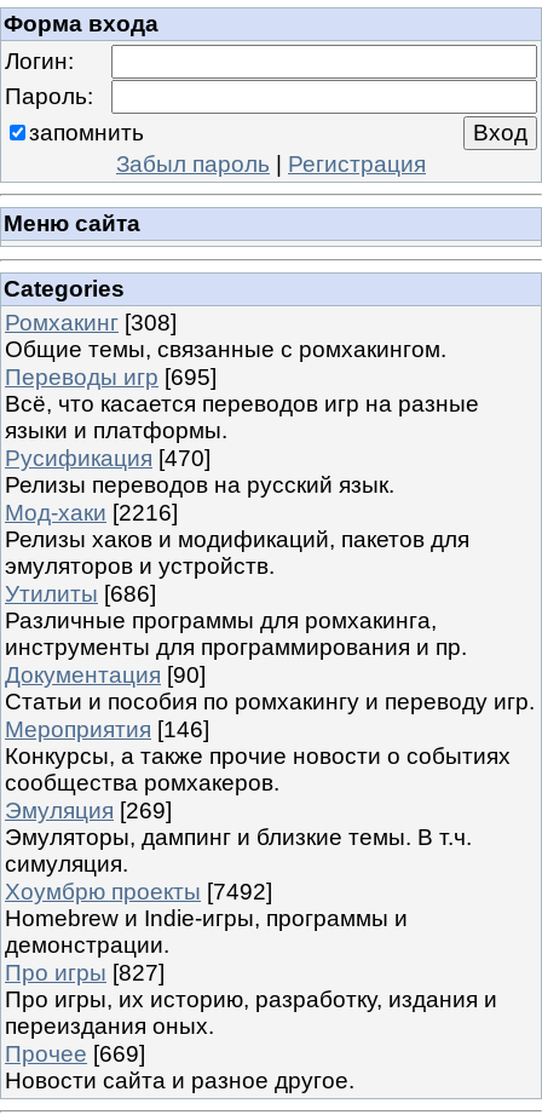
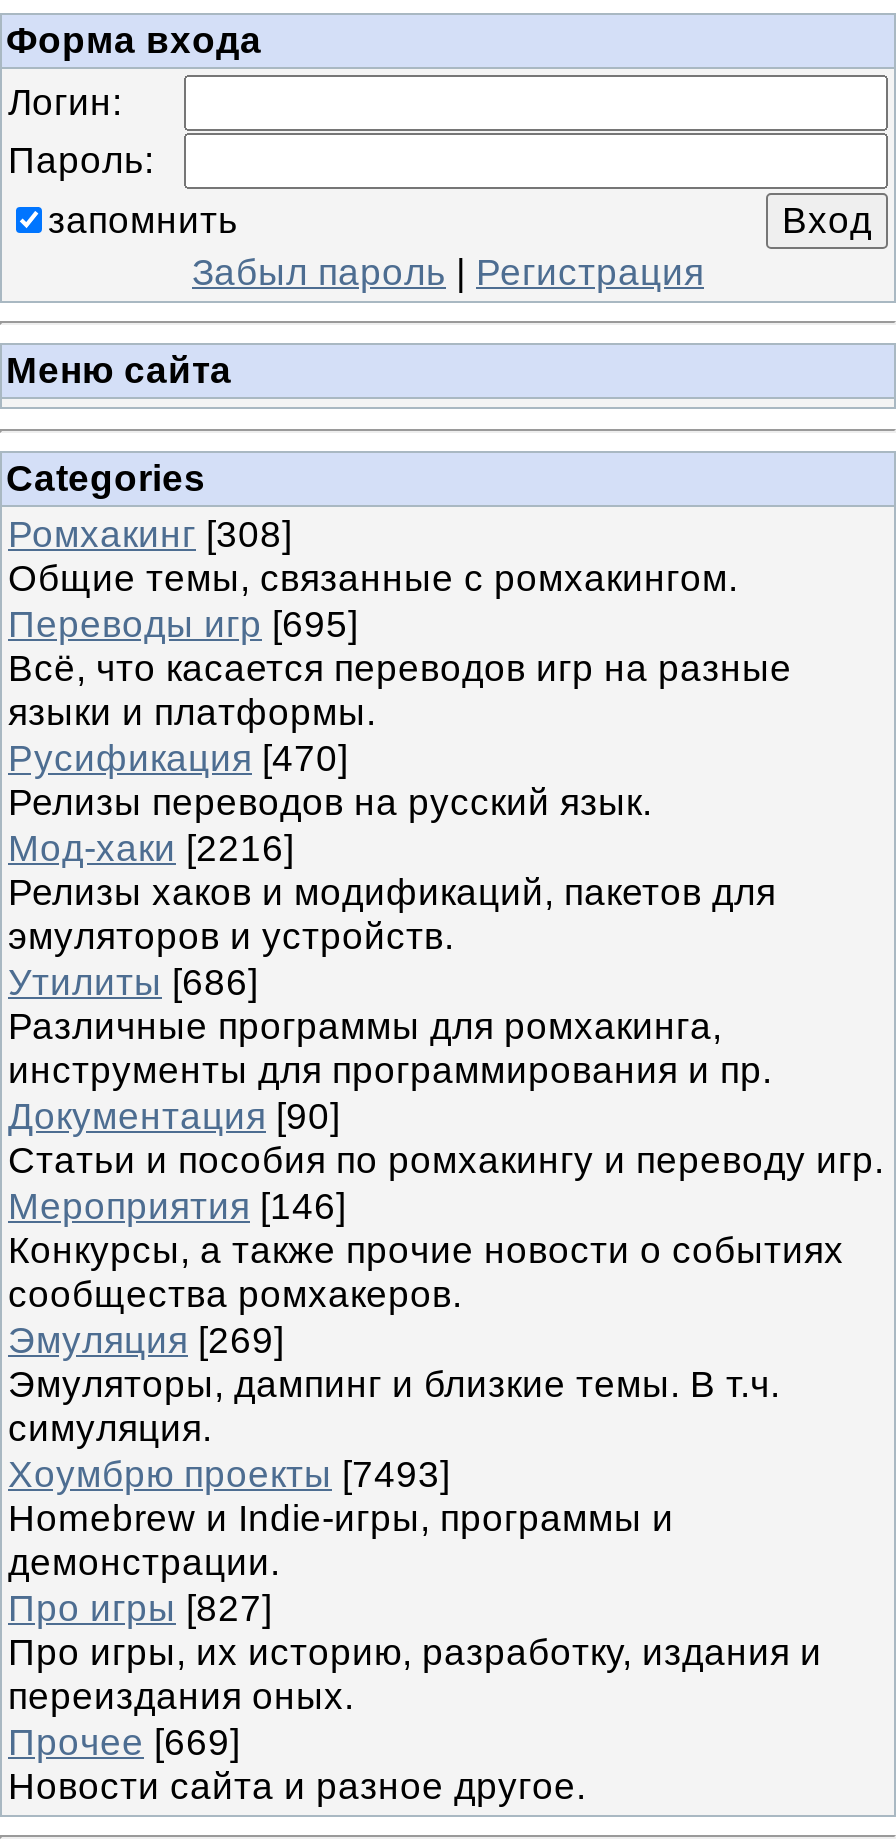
- Хоумбрю проекты [7492]
+ Хоумбрю проекты [7493]
